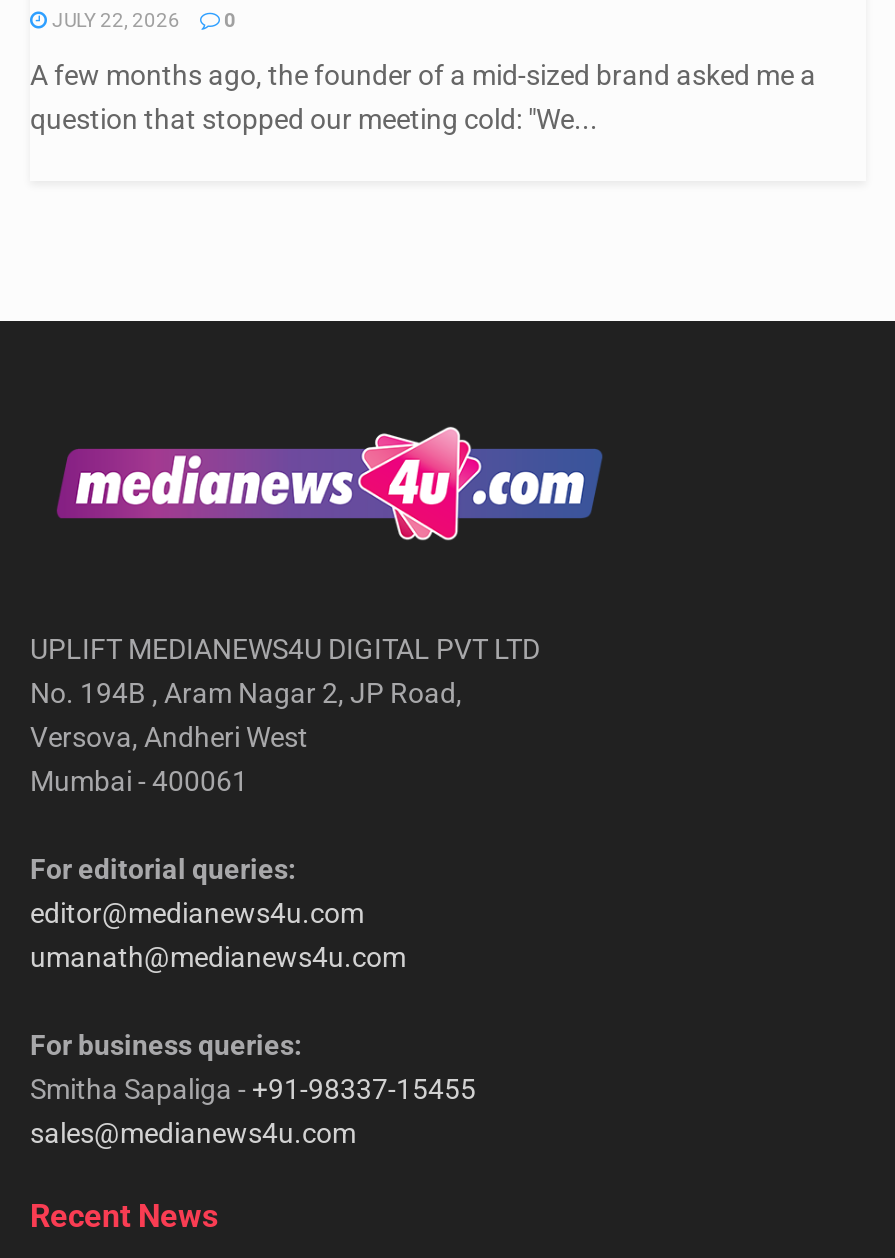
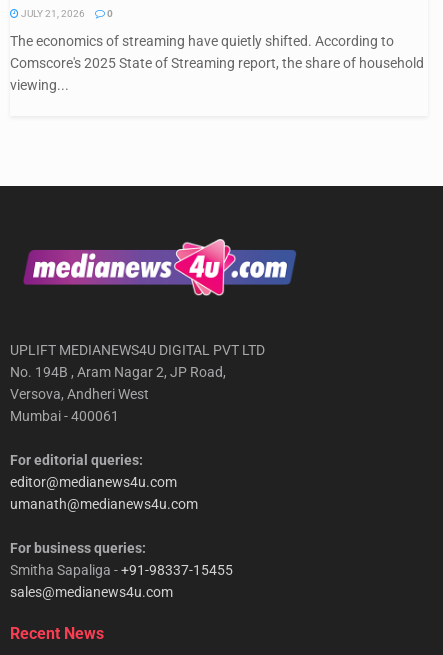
- JULY 22, 2026 0
+ JULY 21, 2026 0

- A few months ago, the founder of a mid-sized brand asked me a
- question that stopped our meeting cold: "We...
+ The economics of streaming have quietly shifted. According to
+ Comscore's 2025 State of Streaming report, the share of household
+ viewing...
